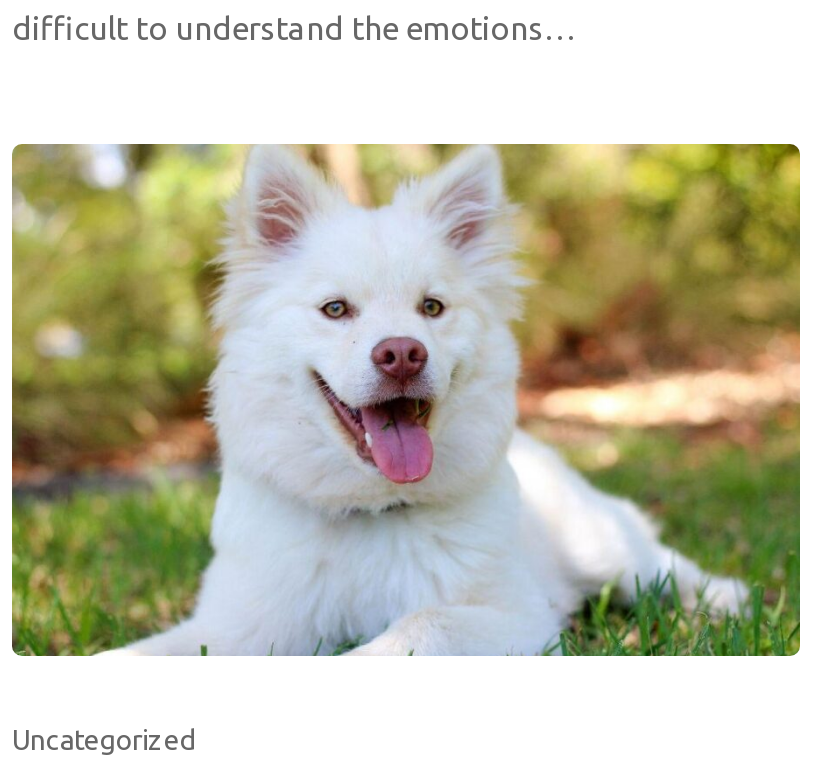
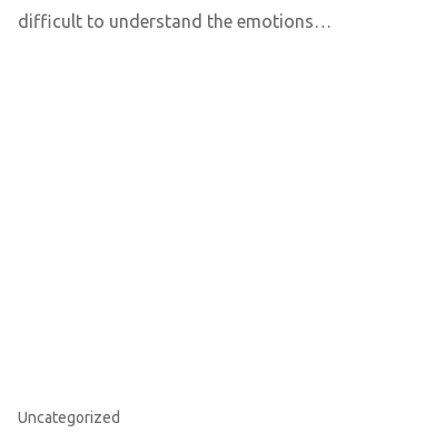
- [image]
